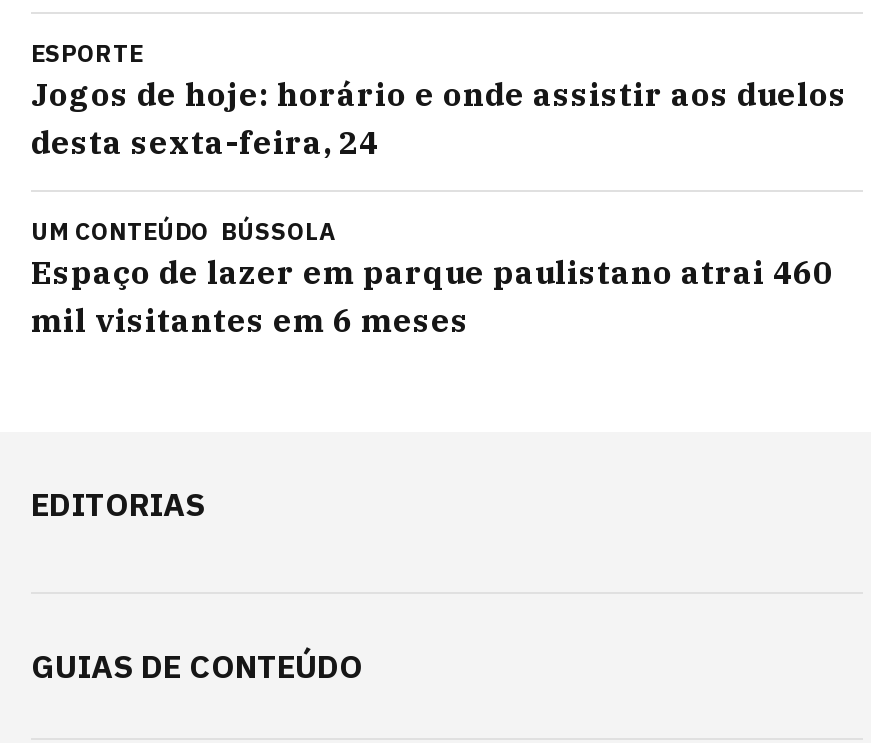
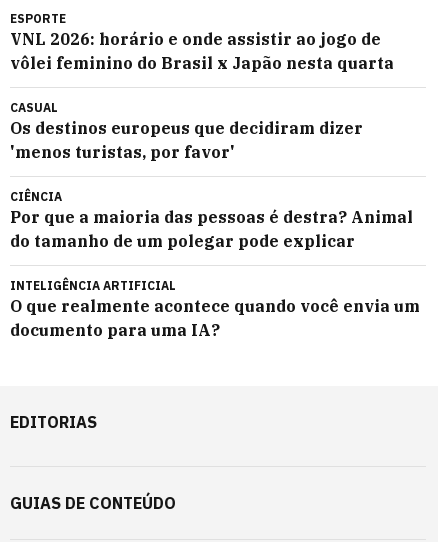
- Jogos de hoje: horário e onde assistir aos duelos
- desta sexta-feira, 24
- UM CONTEÚDO BÚSSOLA
- Espaço de lazer em parque paulistano atrai 460
- mil visitantes em 6 meses
+ VNL 2026: horário e onde assistir ao jogo de
+ vôlei feminino do Brasil x Japão nesta quarta
+ CASUAL
+ Os destinos europeus que decidiram dizer
+ 'menos turistas, por favor'
+ CIÊNCIA
+ Por que a maioria das pessoas é destra? Animal
+ do tamanho de um polegar pode explicar
+ INTELIGÊNCIA ARTIFICIAL
+ O que realmente acontece quando você envia um
+ documento para uma IA?
